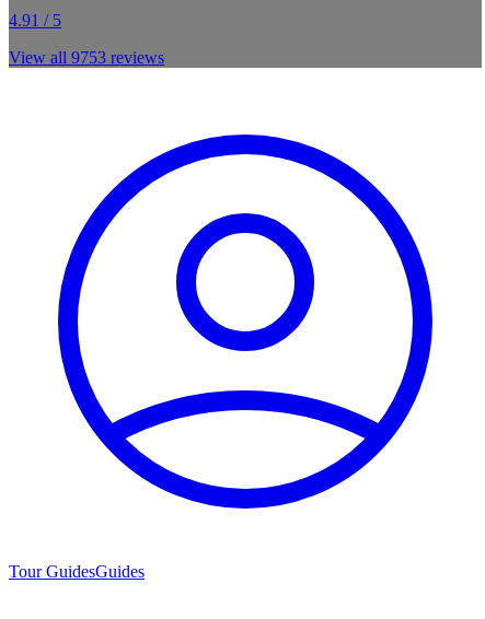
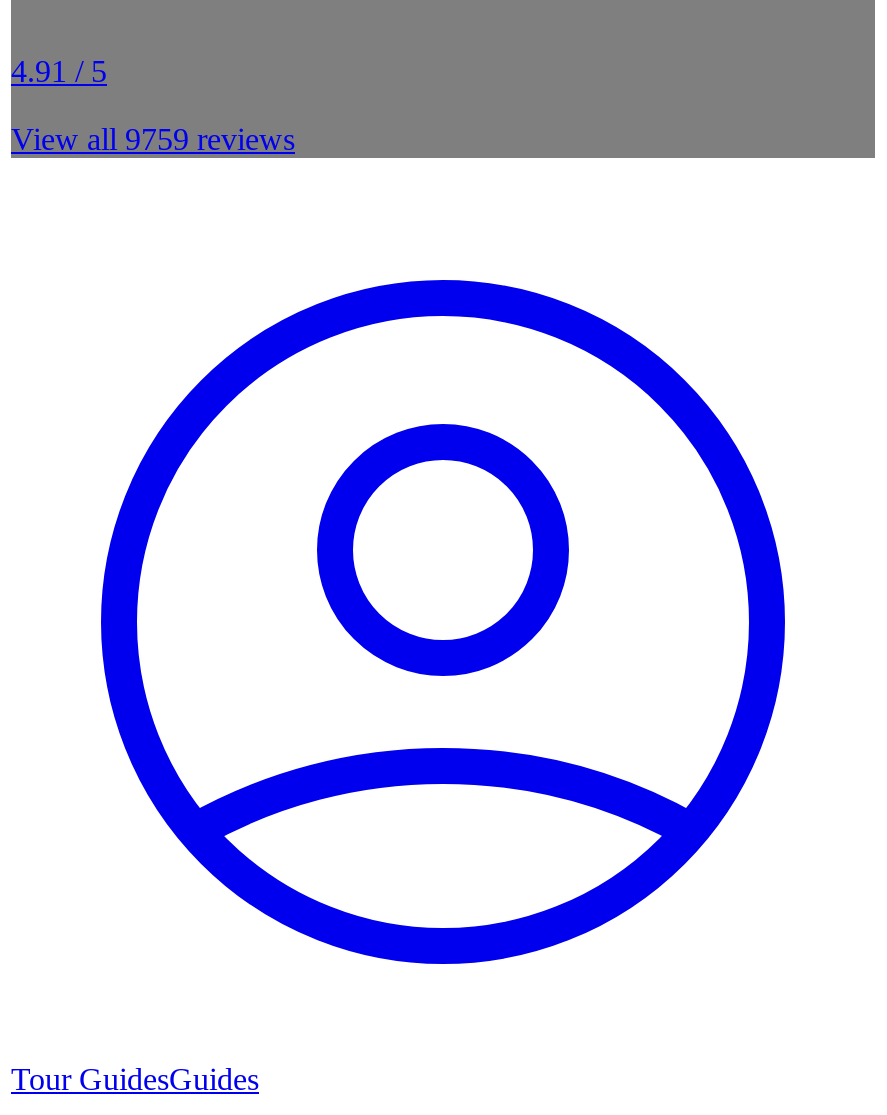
- View all 9753 reviews
+ View all 9759 reviews
